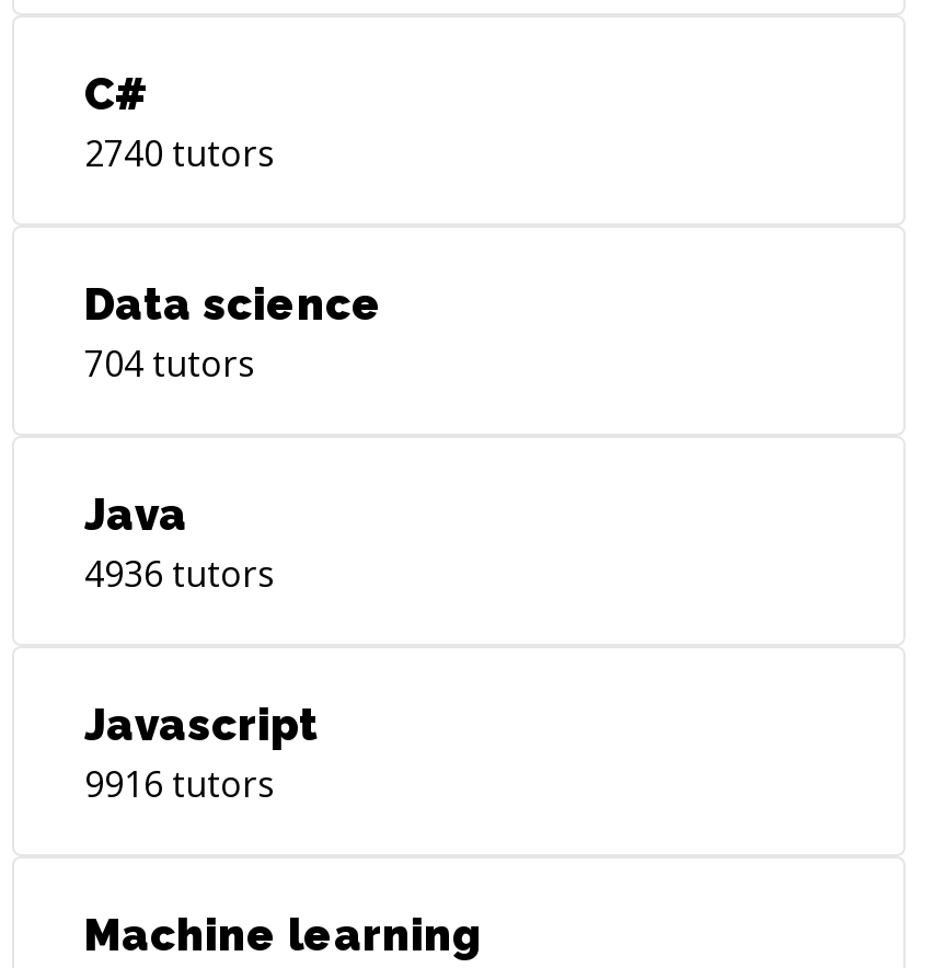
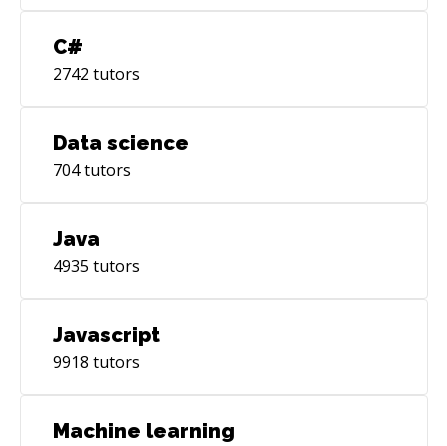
- 2740 tutors
+ 2742 tutors

- 4936 tutors
+ 4935 tutors

- 9916 tutors
+ 9918 tutors
